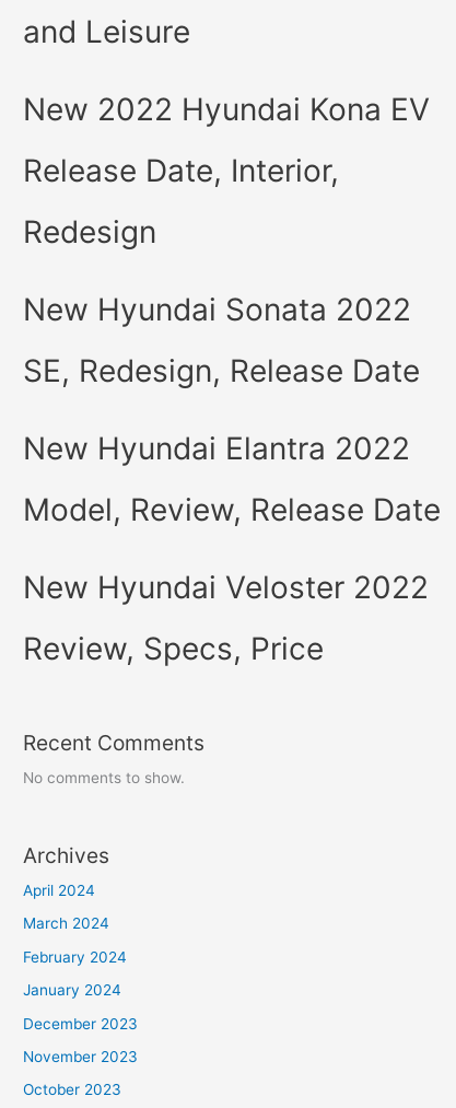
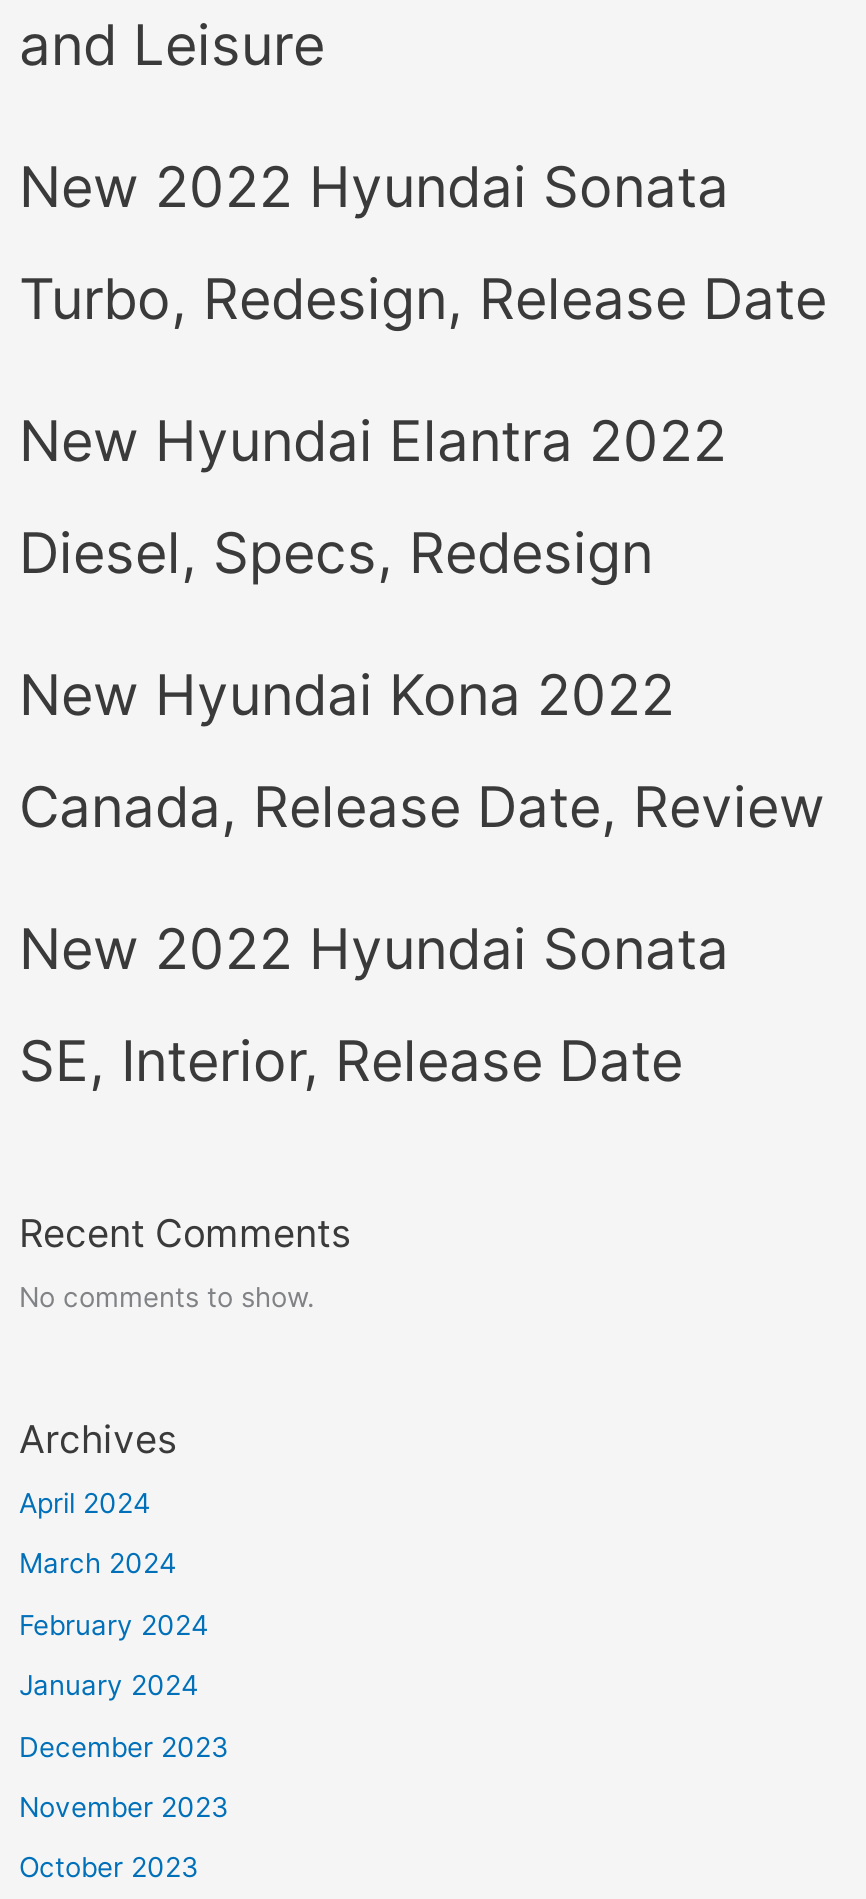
- New 2022 Hyundai Kona EV
- Release Date, Interior,
- Redesign
- New Hyundai Sonata 2022
- SE, Redesign, Release Date
+ New 2022 Hyundai Sonata
+ Turbo, Redesign, Release Date

moved up: New Hyundai Elantra 2022

- Model, Review, Release Date
- New Hyundai Veloster 2022
- Review, Specs, Price
+ Diesel, Specs, Redesign
+ New Hyundai Kona 2022
+ Canada, Release Date, Review
+ New 2022 Hyundai Sonata
+ SE, Interior, Release Date
